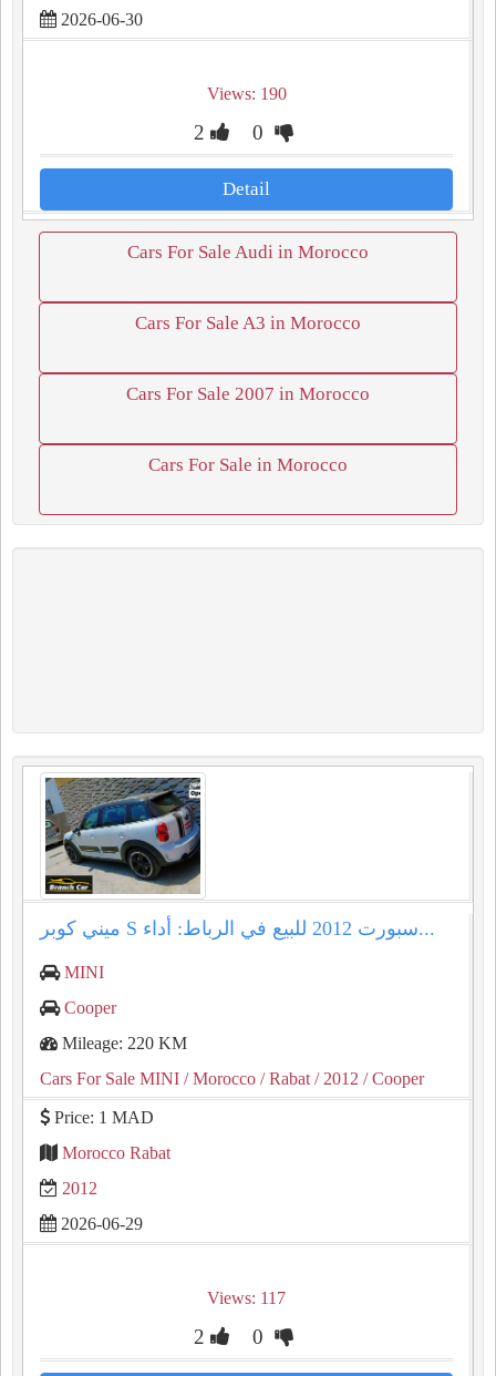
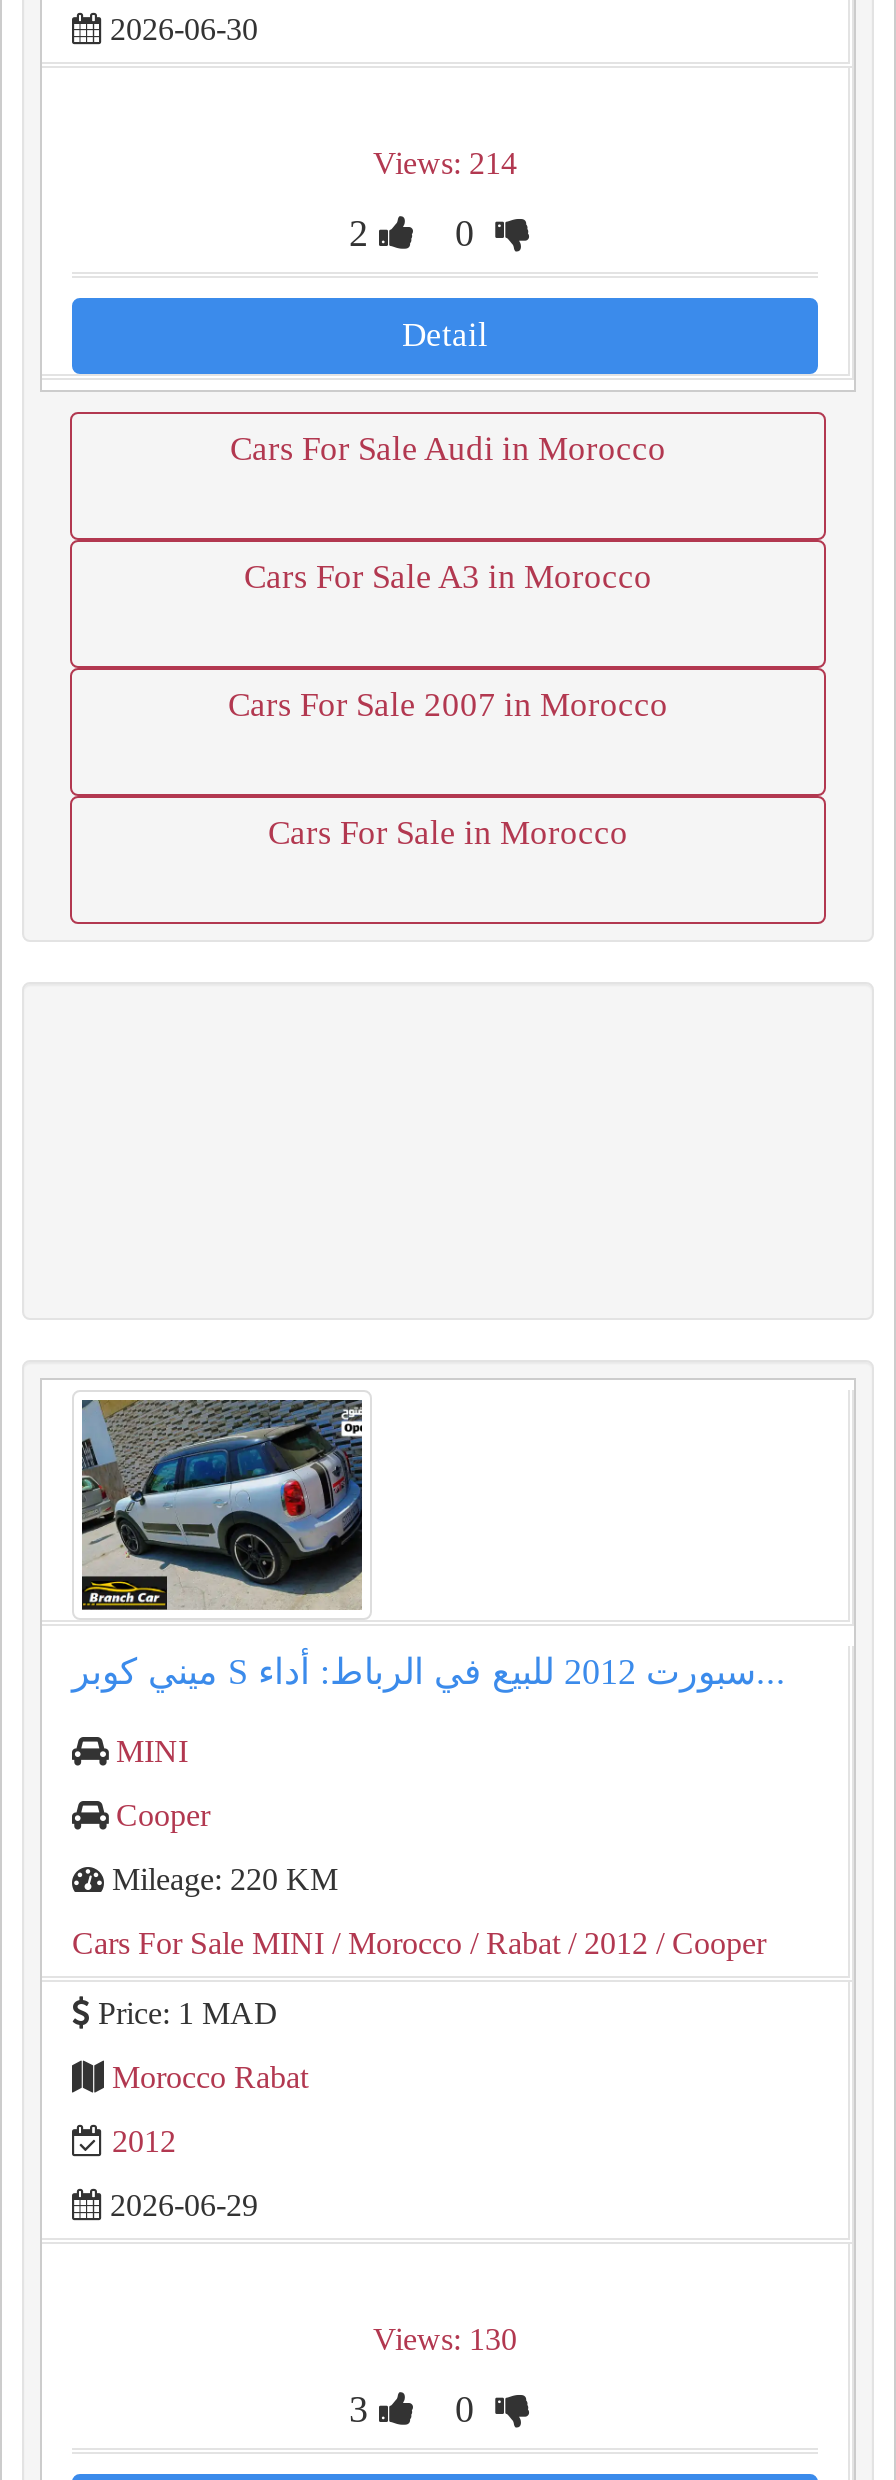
- Views: 190
+ Views: 214

- Views: 117
+ Views: 130

- 2 0
+ 3 0
